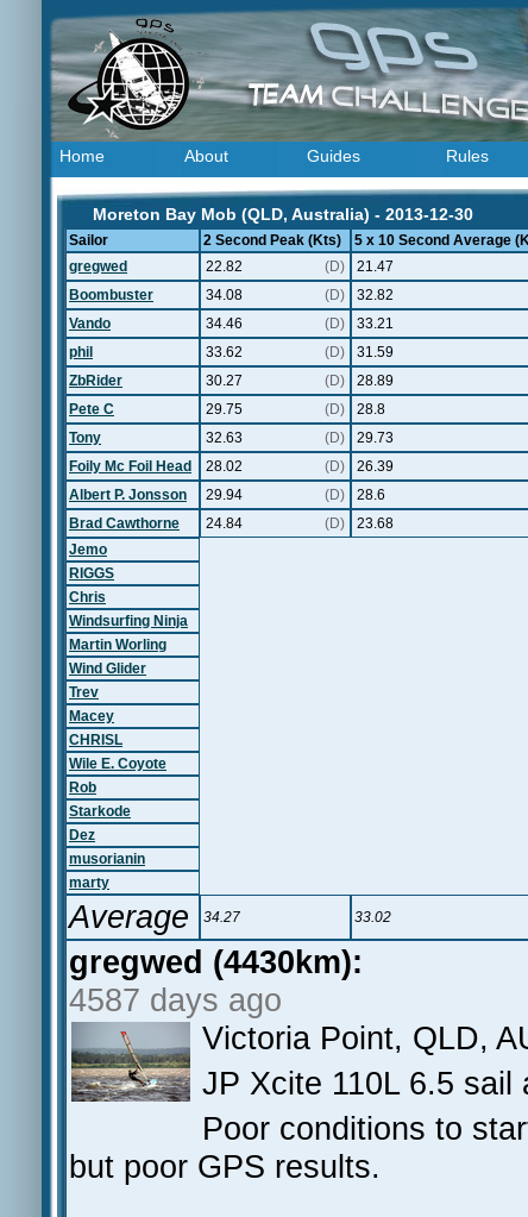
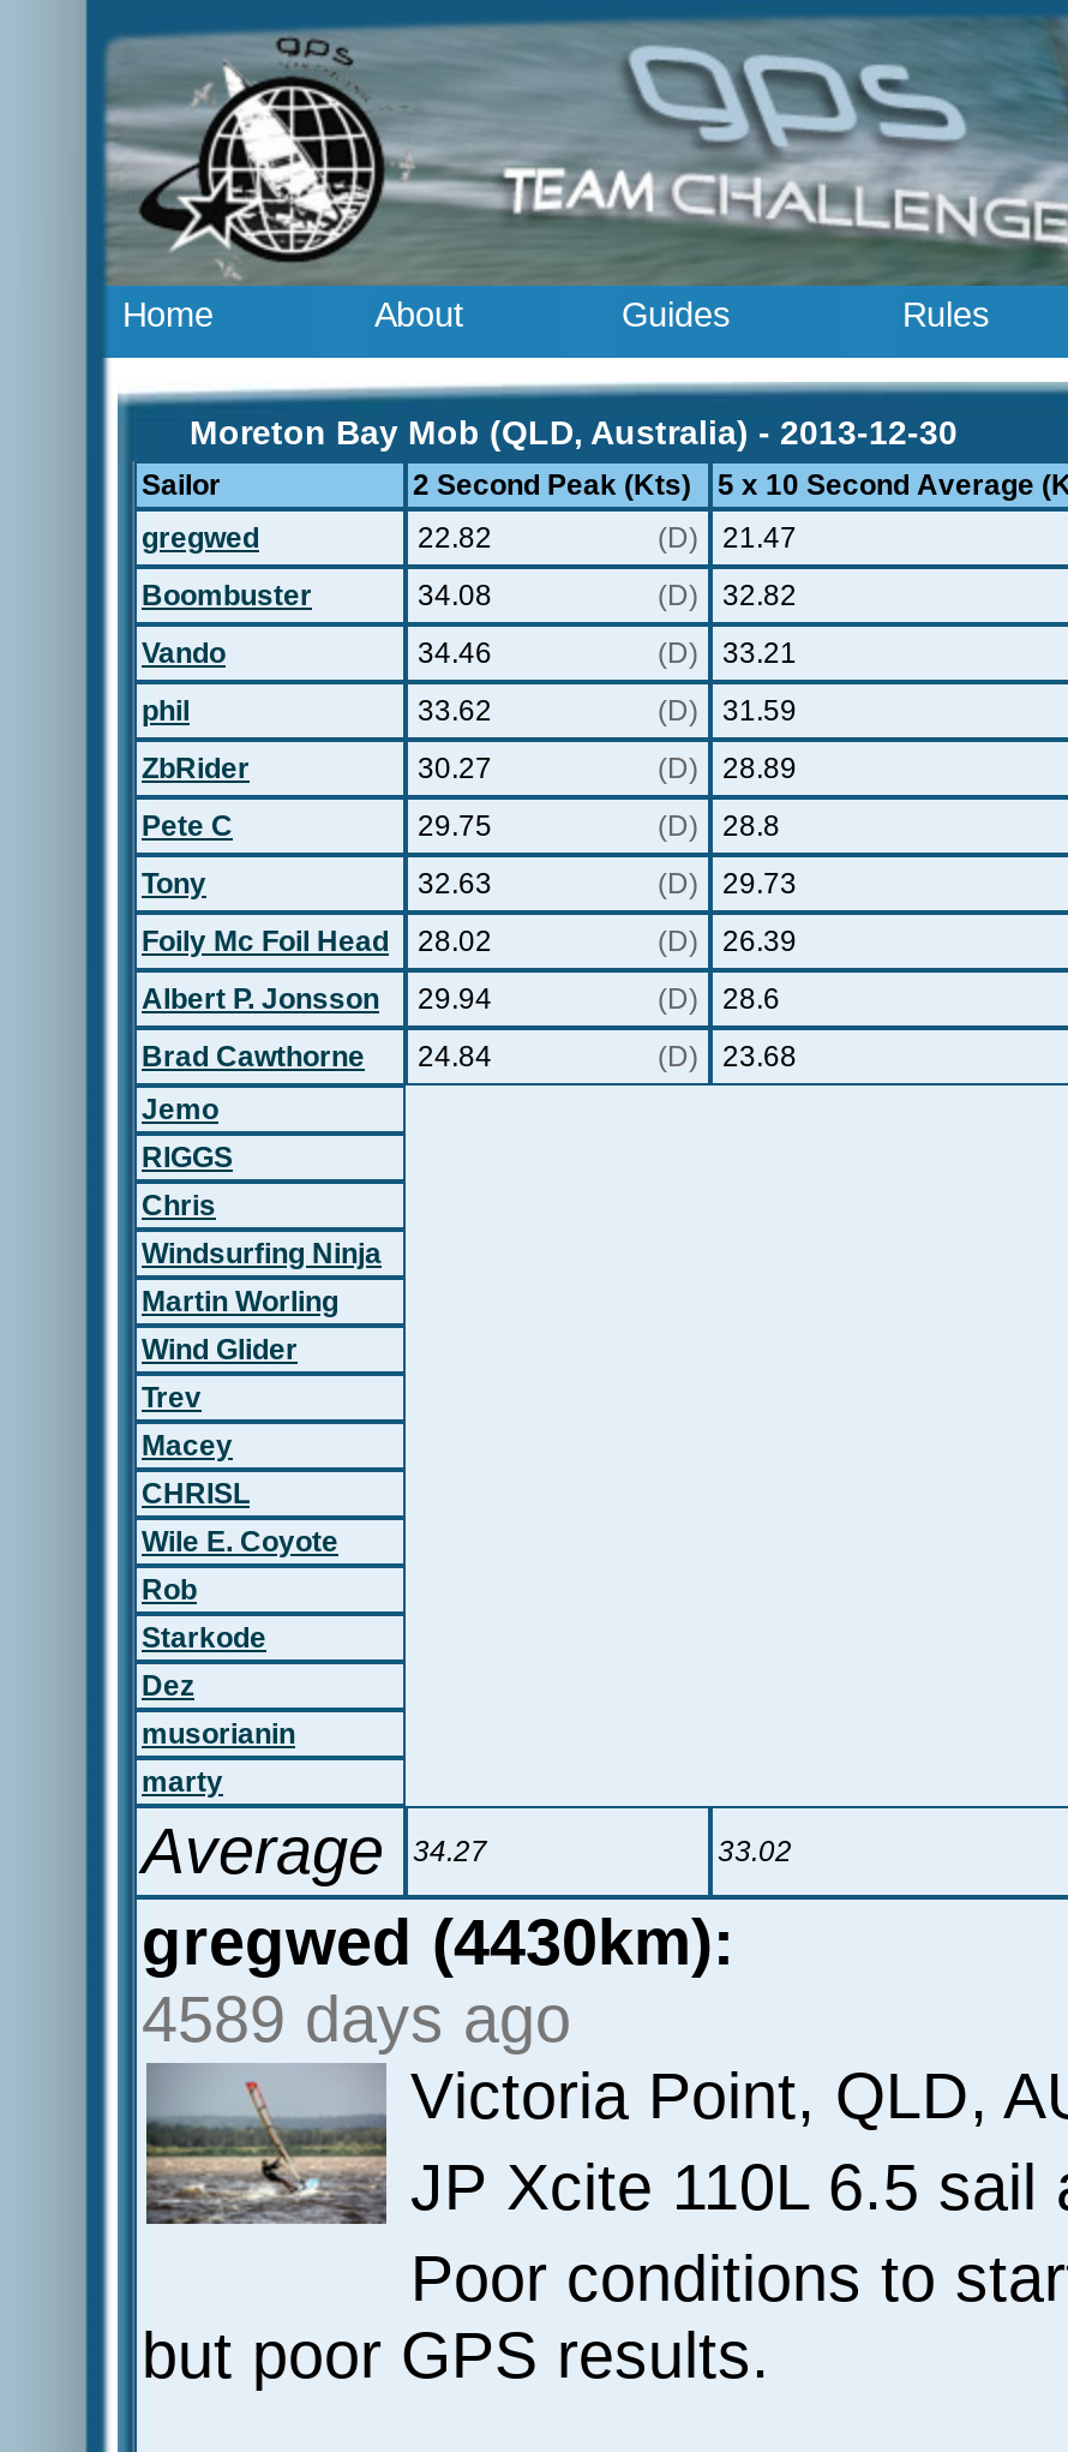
- 4587 days ago
+ 4589 days ago
